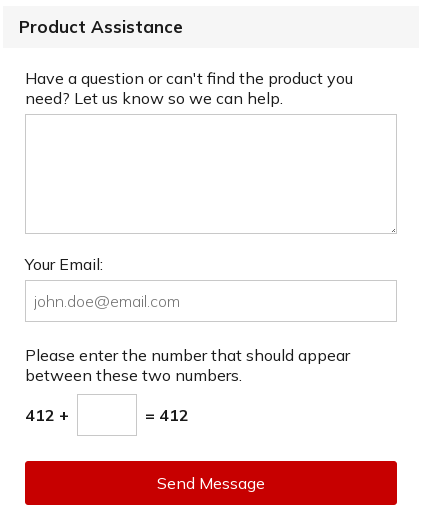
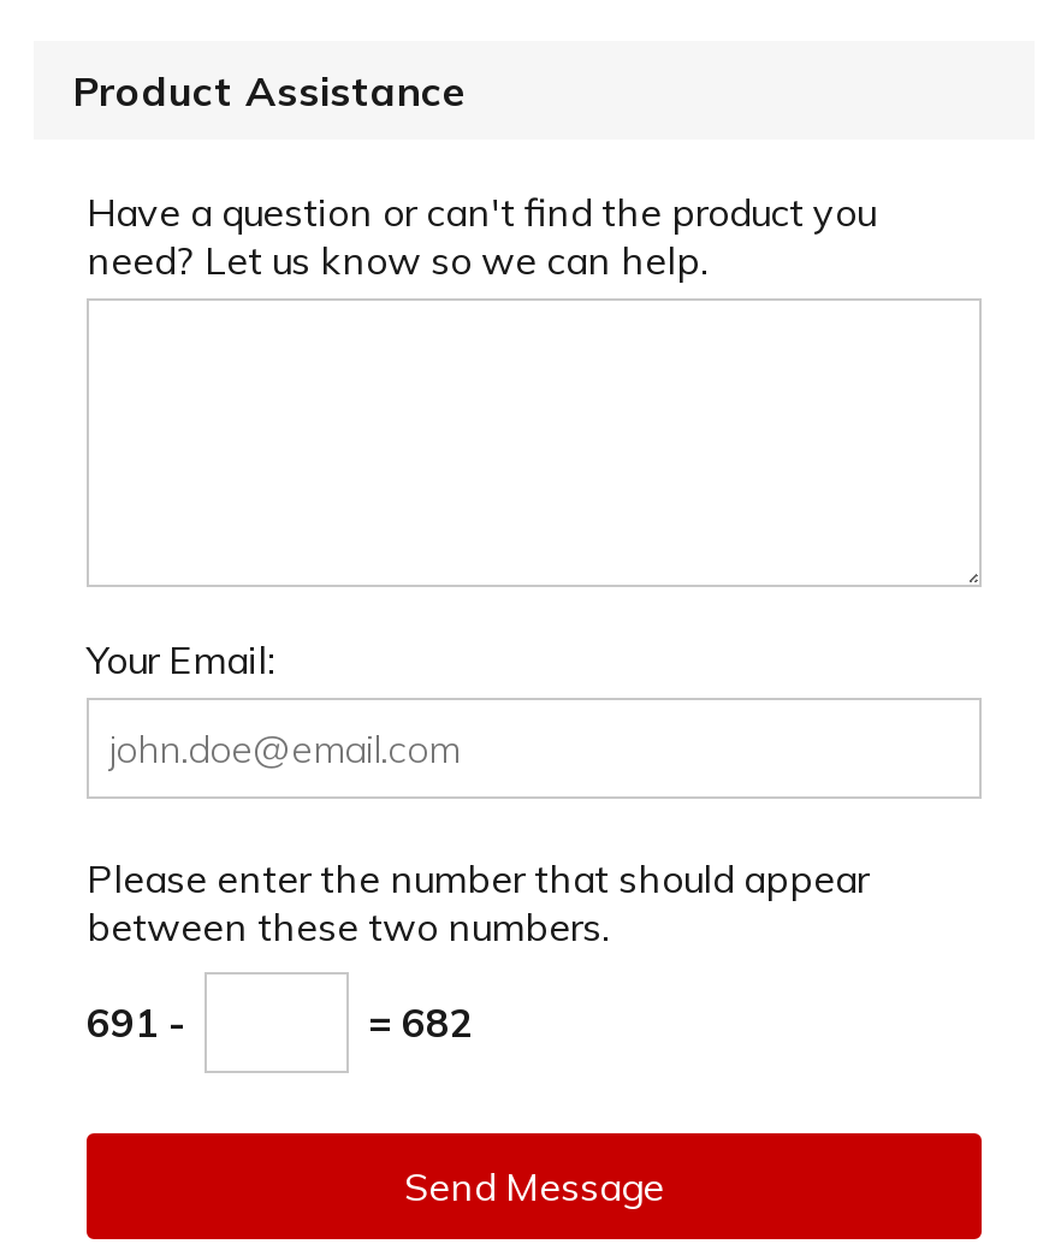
- 412 +
+ 691 -

- = 412
+ = 682
